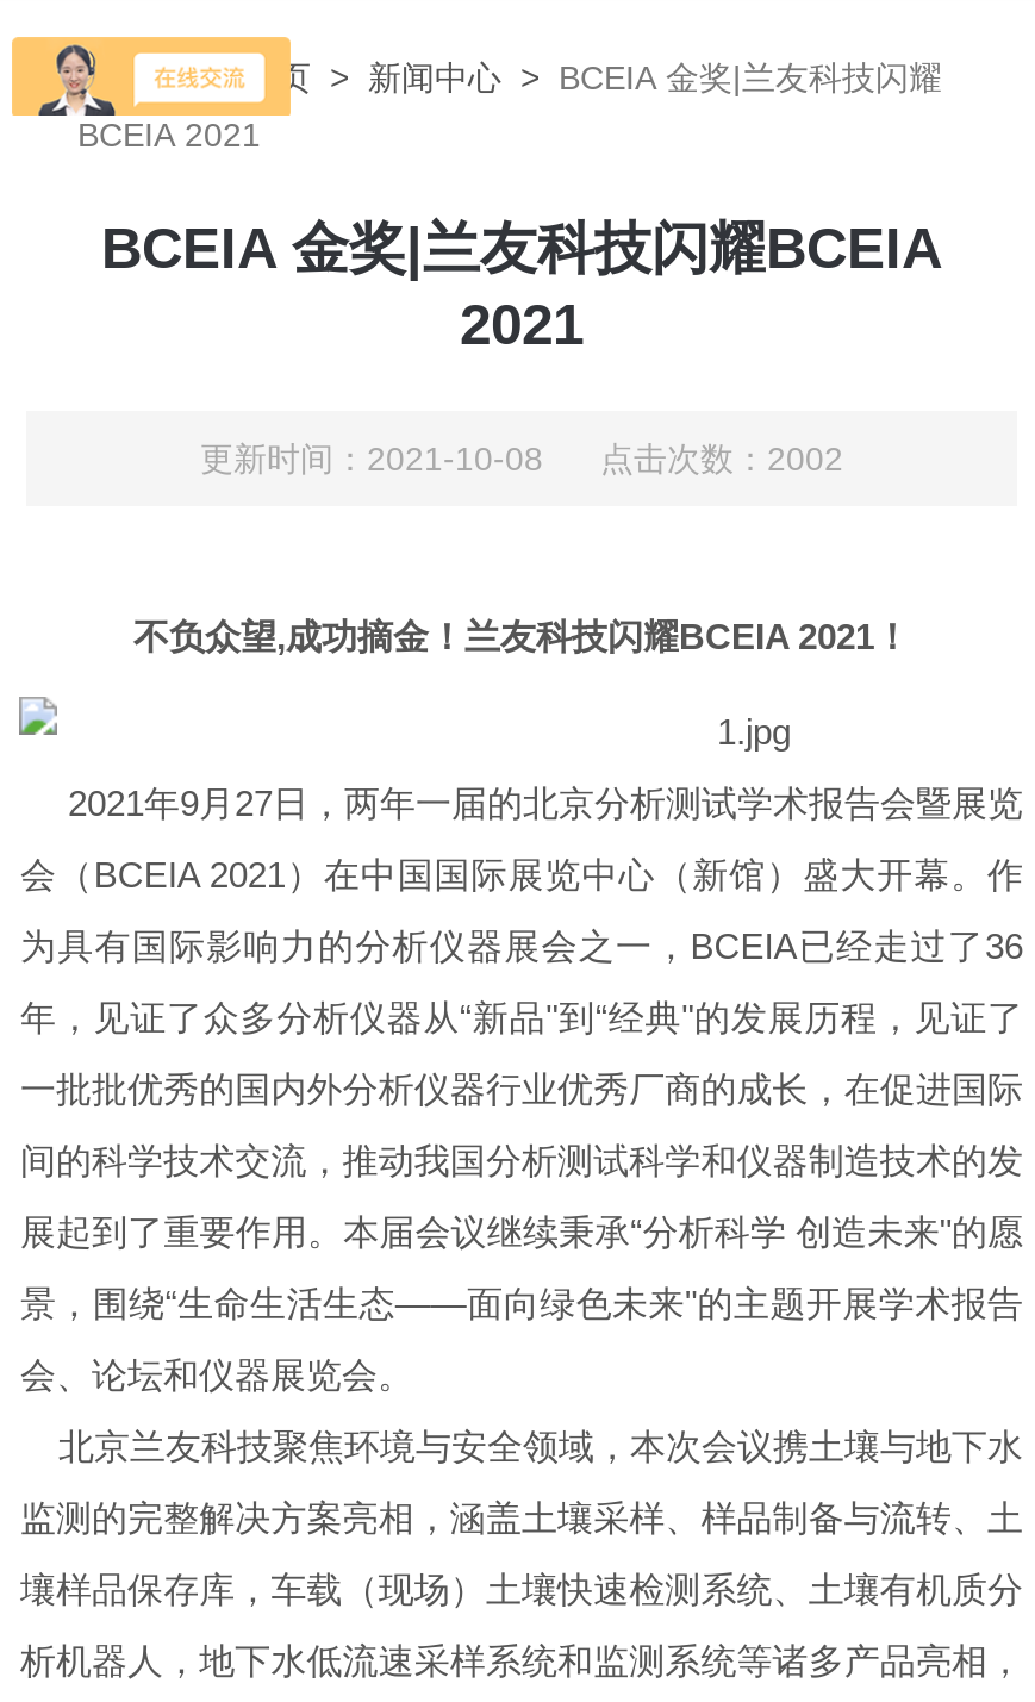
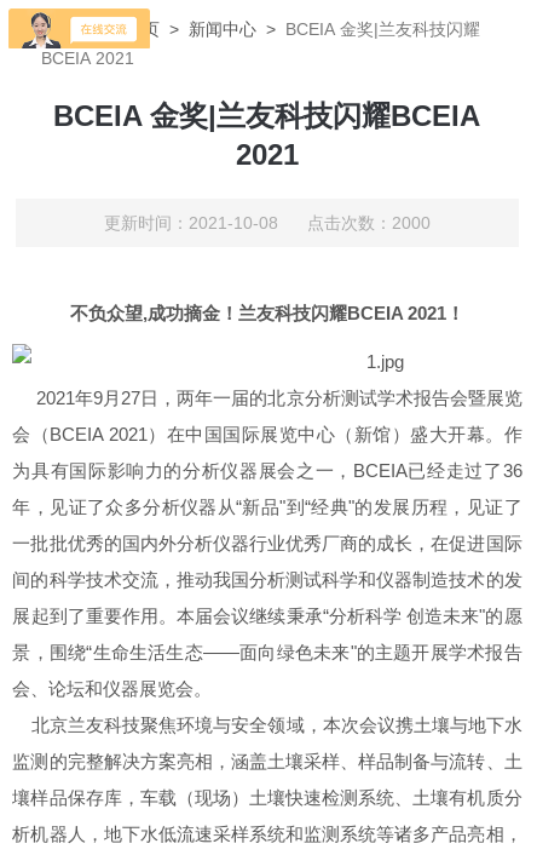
- 更新时间：2021-10-08 点击次数：2002
+ 更新时间：2021-10-08 点击次数：2000
